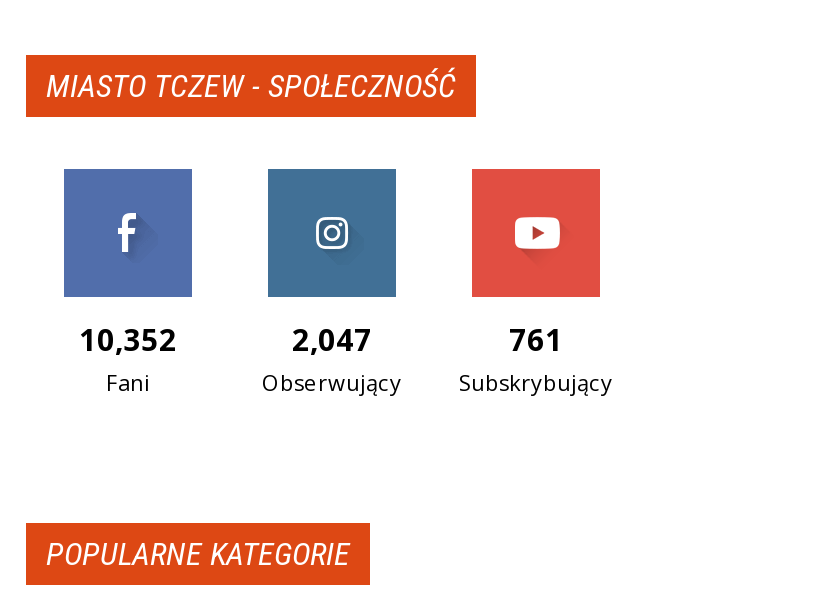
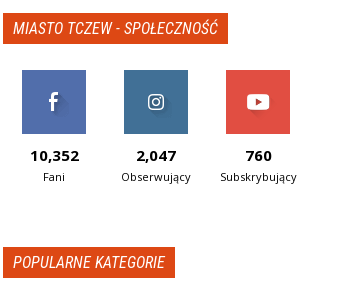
- 761
+ 760
